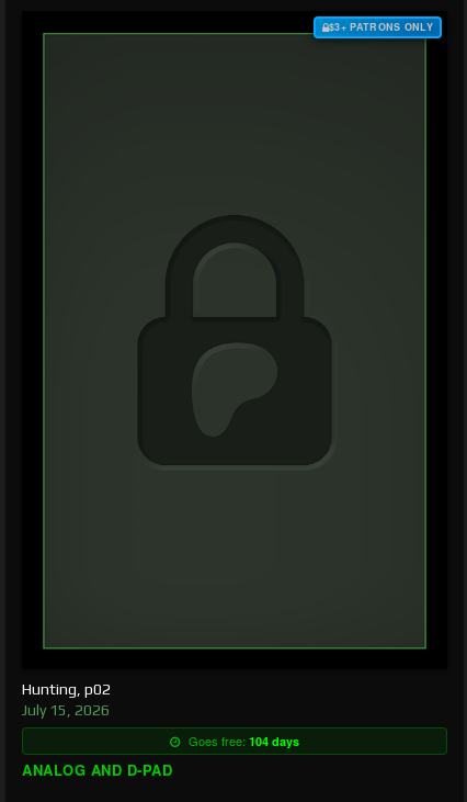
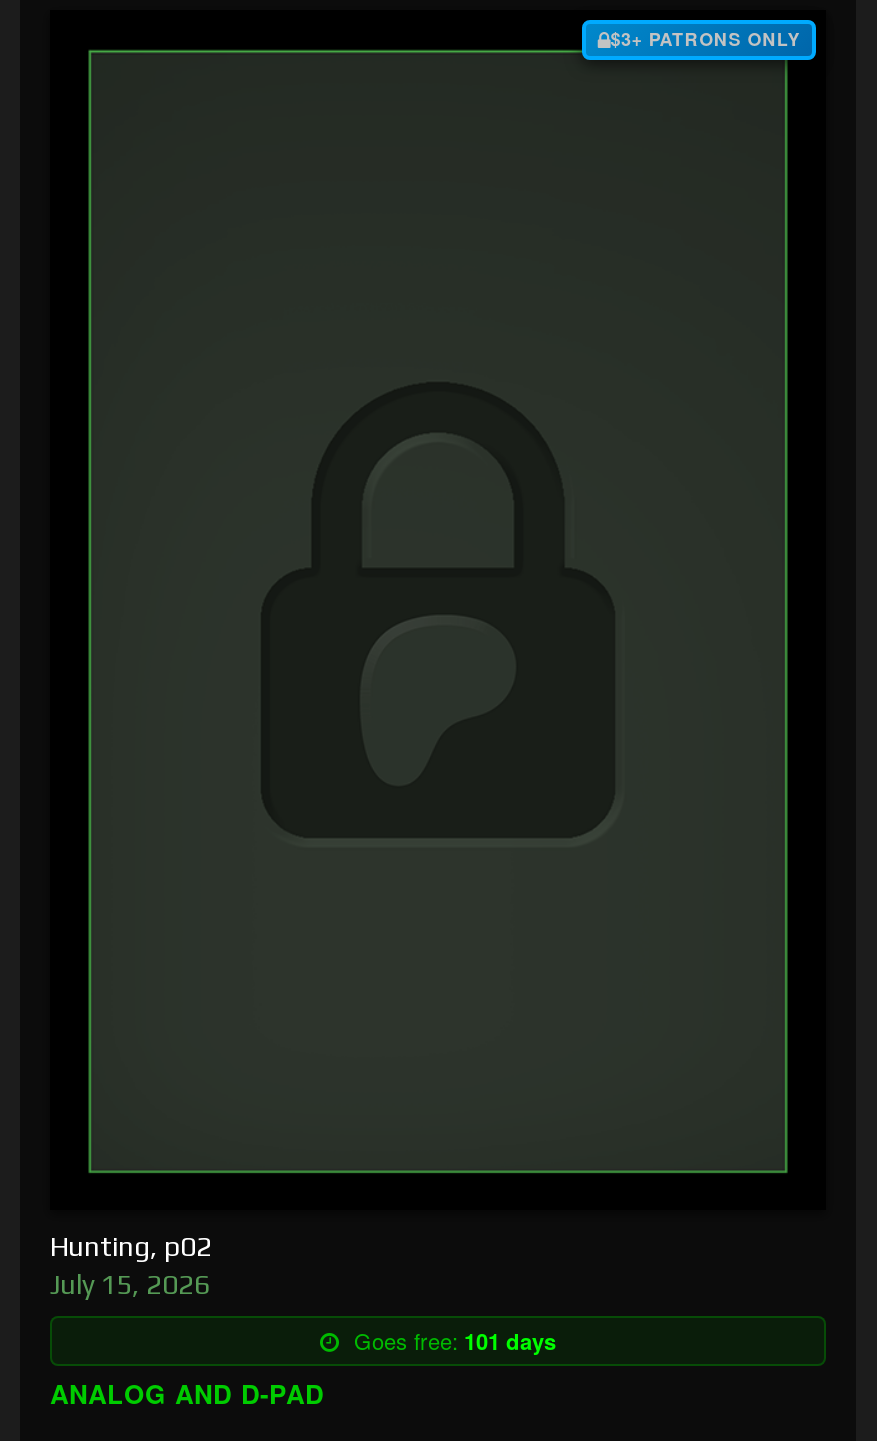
- Goes free: 104 days
+ Goes free: 101 days
